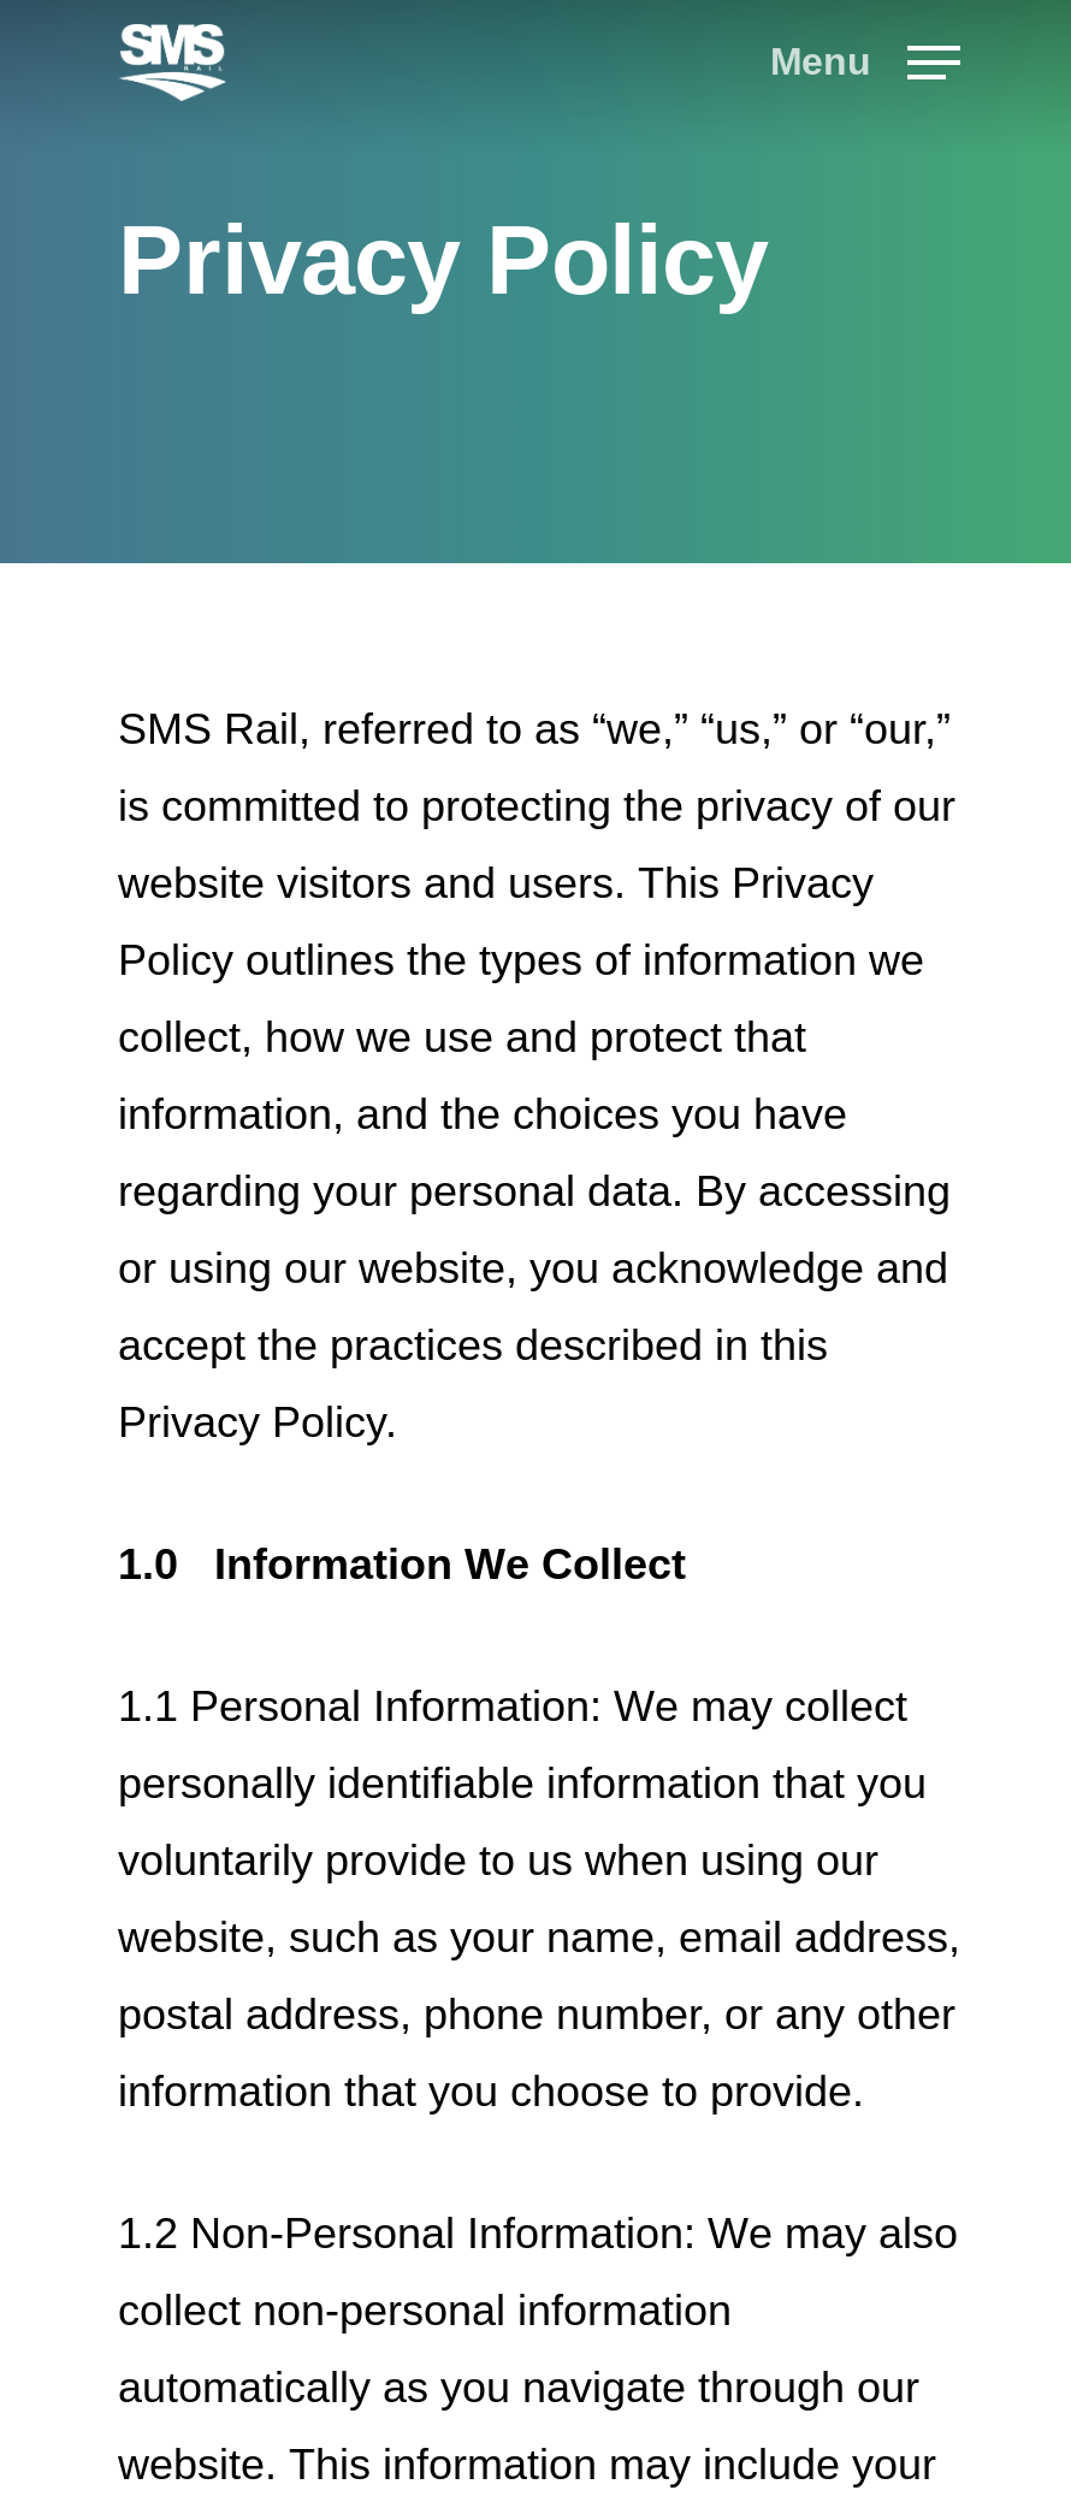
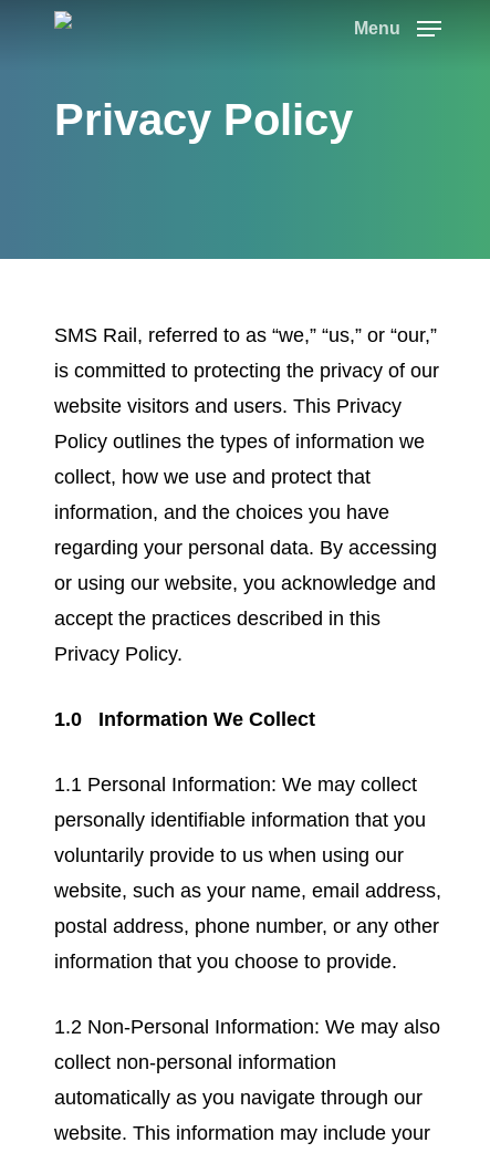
- [image]
+ [image]
